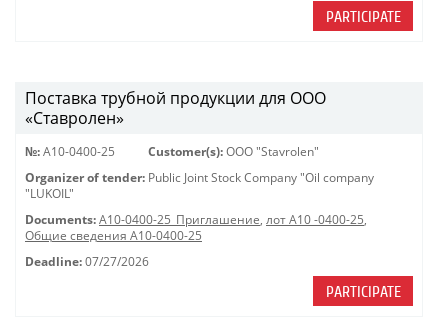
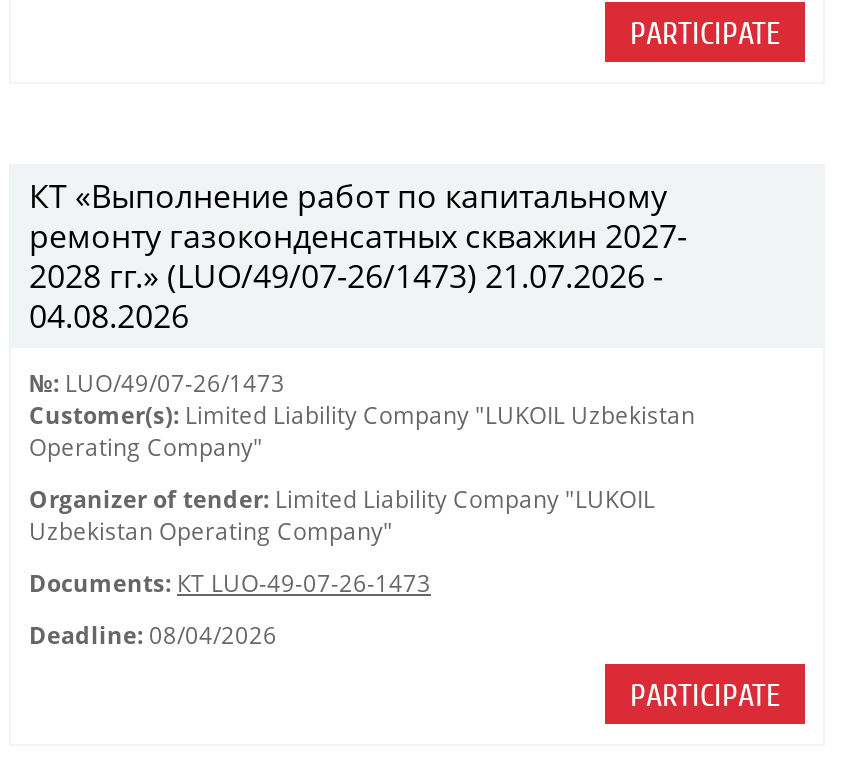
- Поставка трубной продукции для ООО
- «Ставролен»
+ КТ «Выполнение работ по капитальному
+ ремонту газоконденсатных скважин 2027-
+ 2028 гг.» (LUO/49/07-26/1473) 21.07.2026 -
+ 04.08.2026

- №: A10-0400-25
- Customer(s): OOO "Stavrolen"
+ №: LUO/49/07-26/1473
+ Customer(s): Limited Liability Company "LUKOIL Uzbekistan
+ Operating Company"

- Organizer of tender: Public Joint Stock Company "Oil company
- "LUKOIL"
+ Organizer of tender: Limited Liability Company "LUKOIL
+ Uzbekistan Operating Company"

- Documents: A10-0400-25_Приглашение, лот А10 -0400-25,
- Общие сведения А10-0400-25
+ Documents: КТ LUO-49-07-26-1473

- Deadline: 07/27/2026
+ Deadline: 08/04/2026
